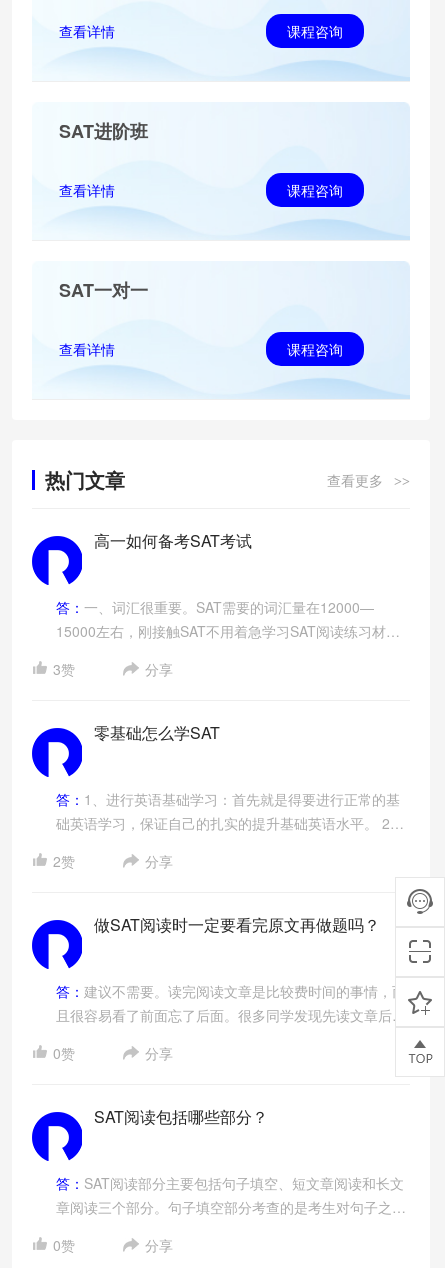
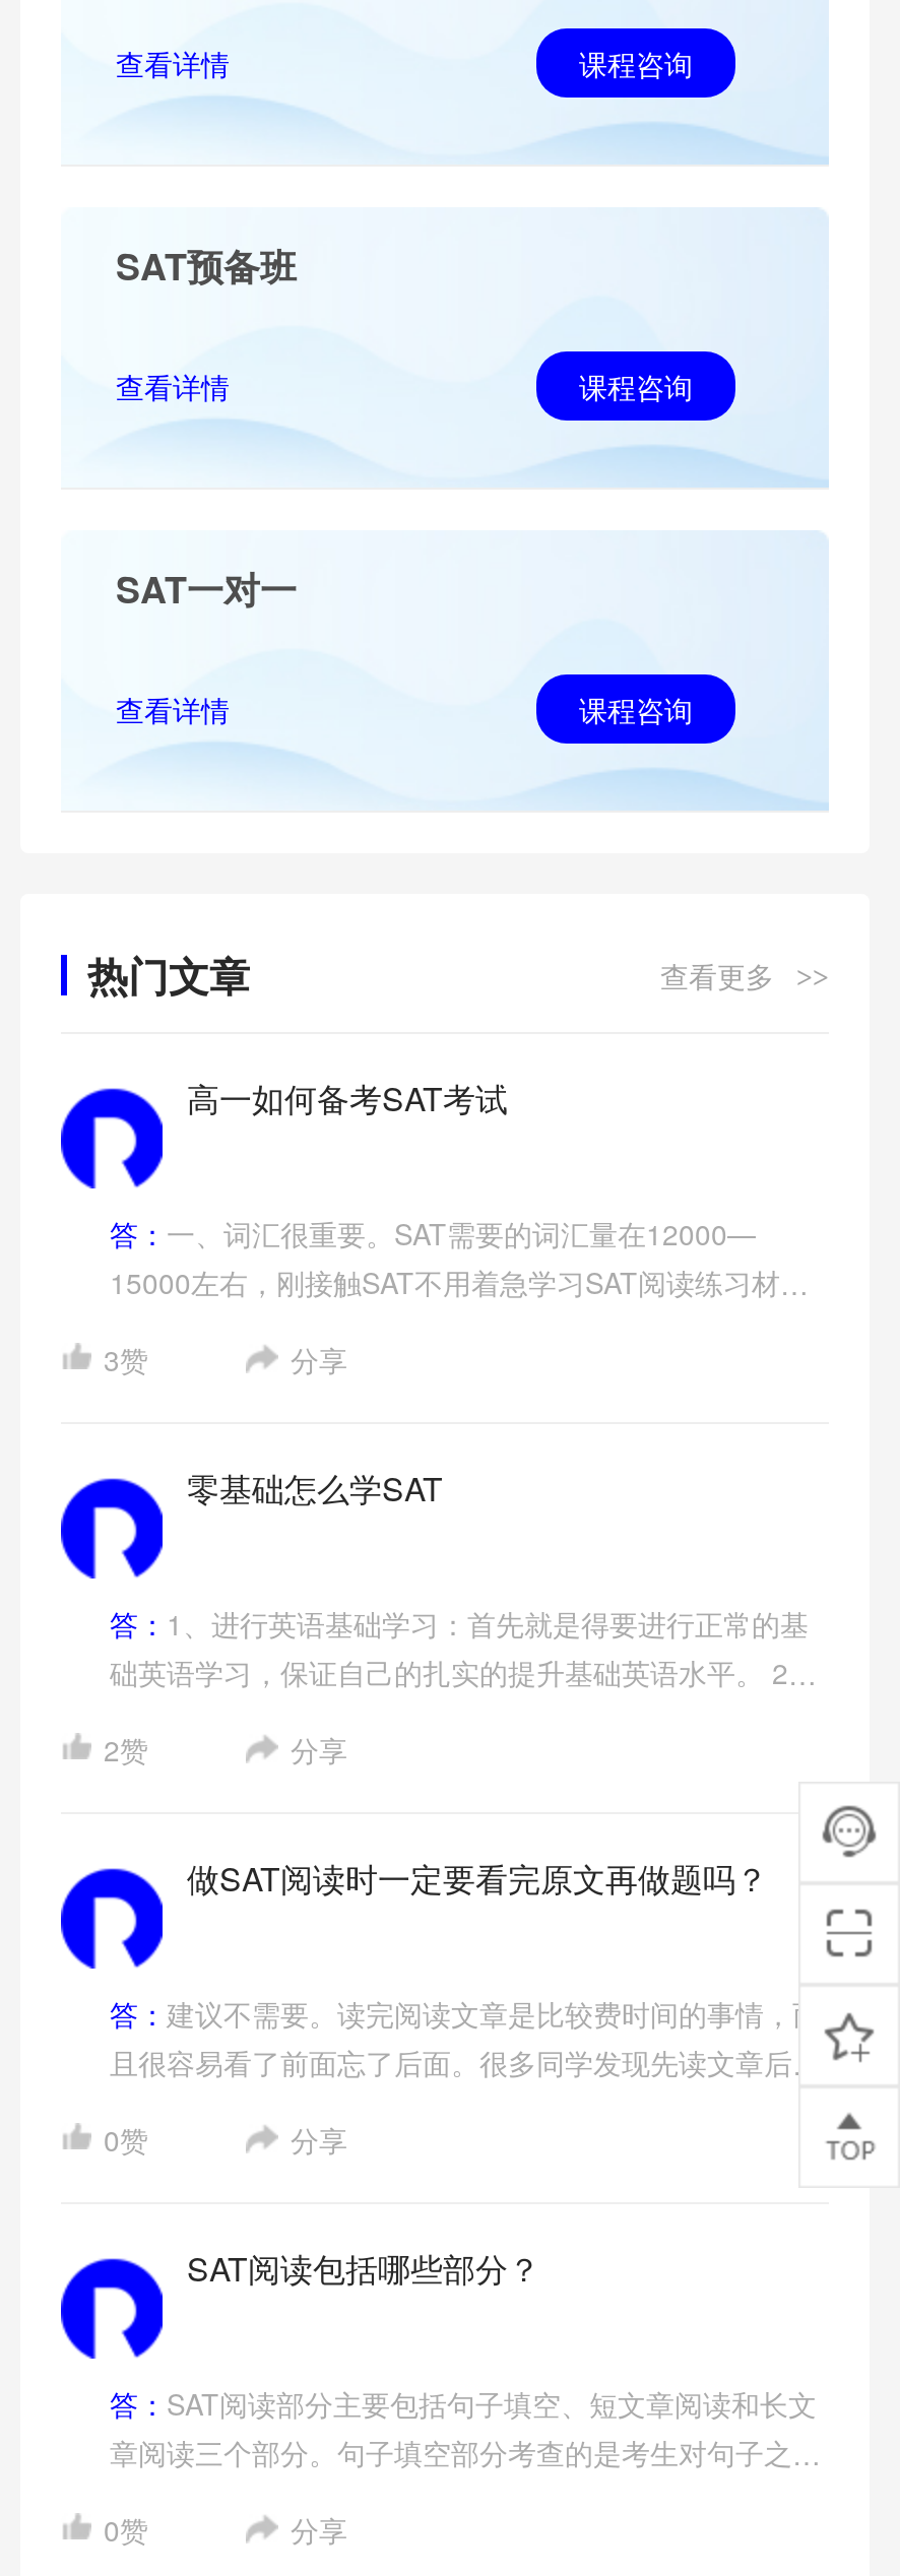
- SAT进阶班
+ SAT预备班
